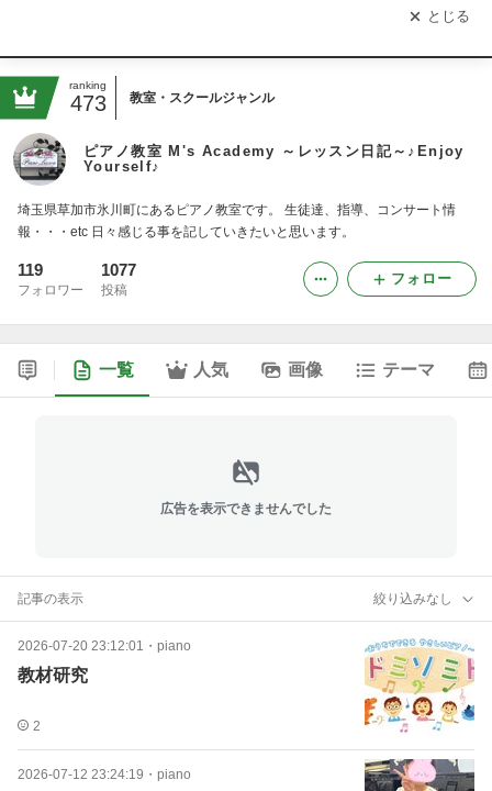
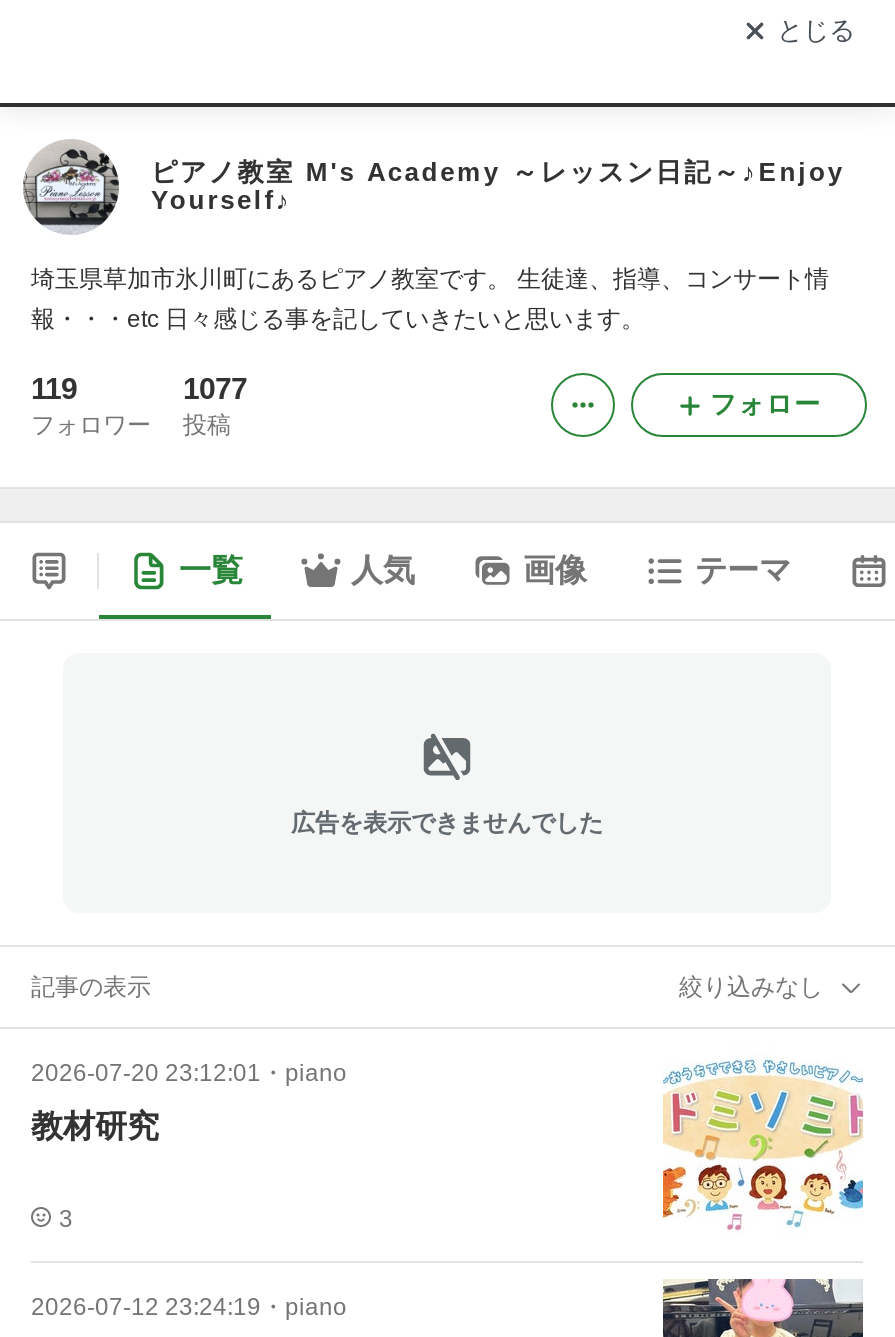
- [image]
- ranking
- 473
- 教室・スクールジャンル

- 2
+ 3
